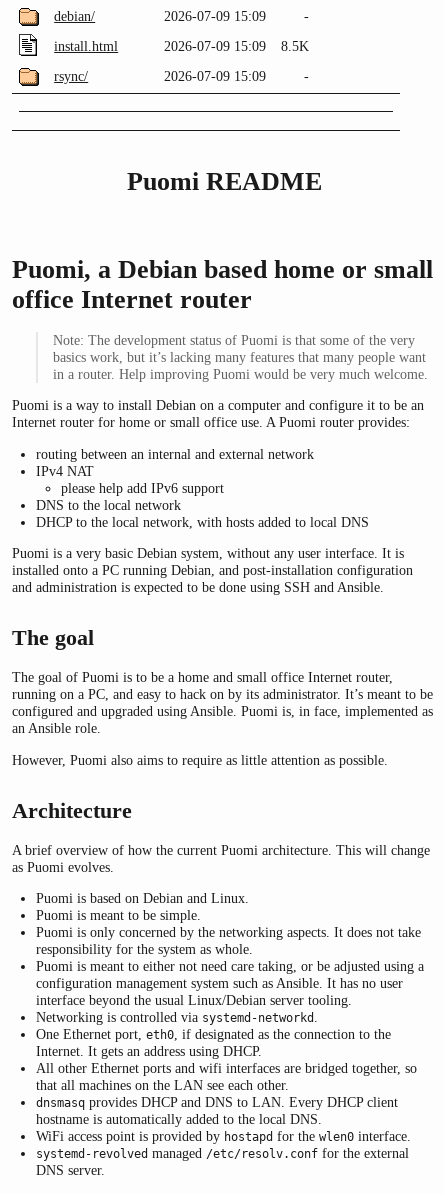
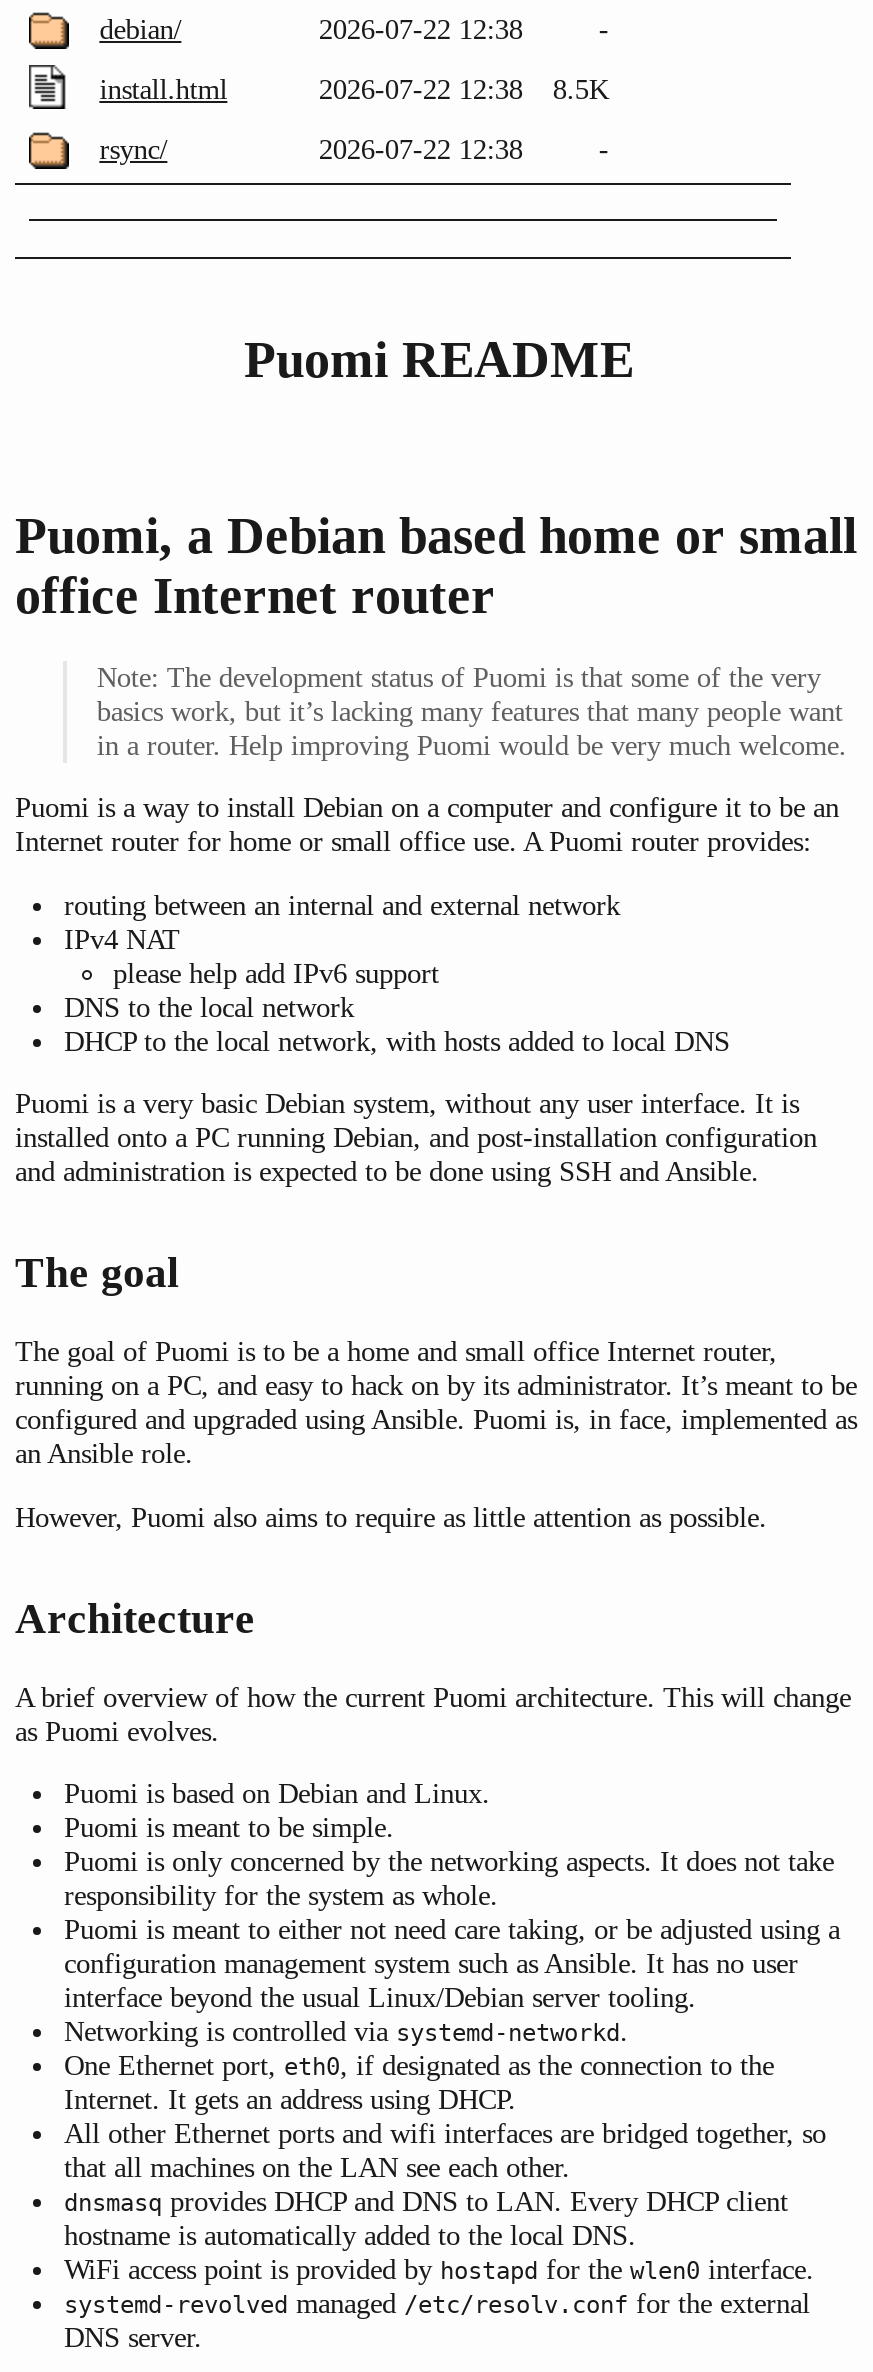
- 2026-07-09 15:09
+ 2026-07-22 12:38

- 2026-07-09 15:09 8.5K
+ 2026-07-22 12:38 8.5K

- 2026-07-09 15:09
+ 2026-07-22 12:38
